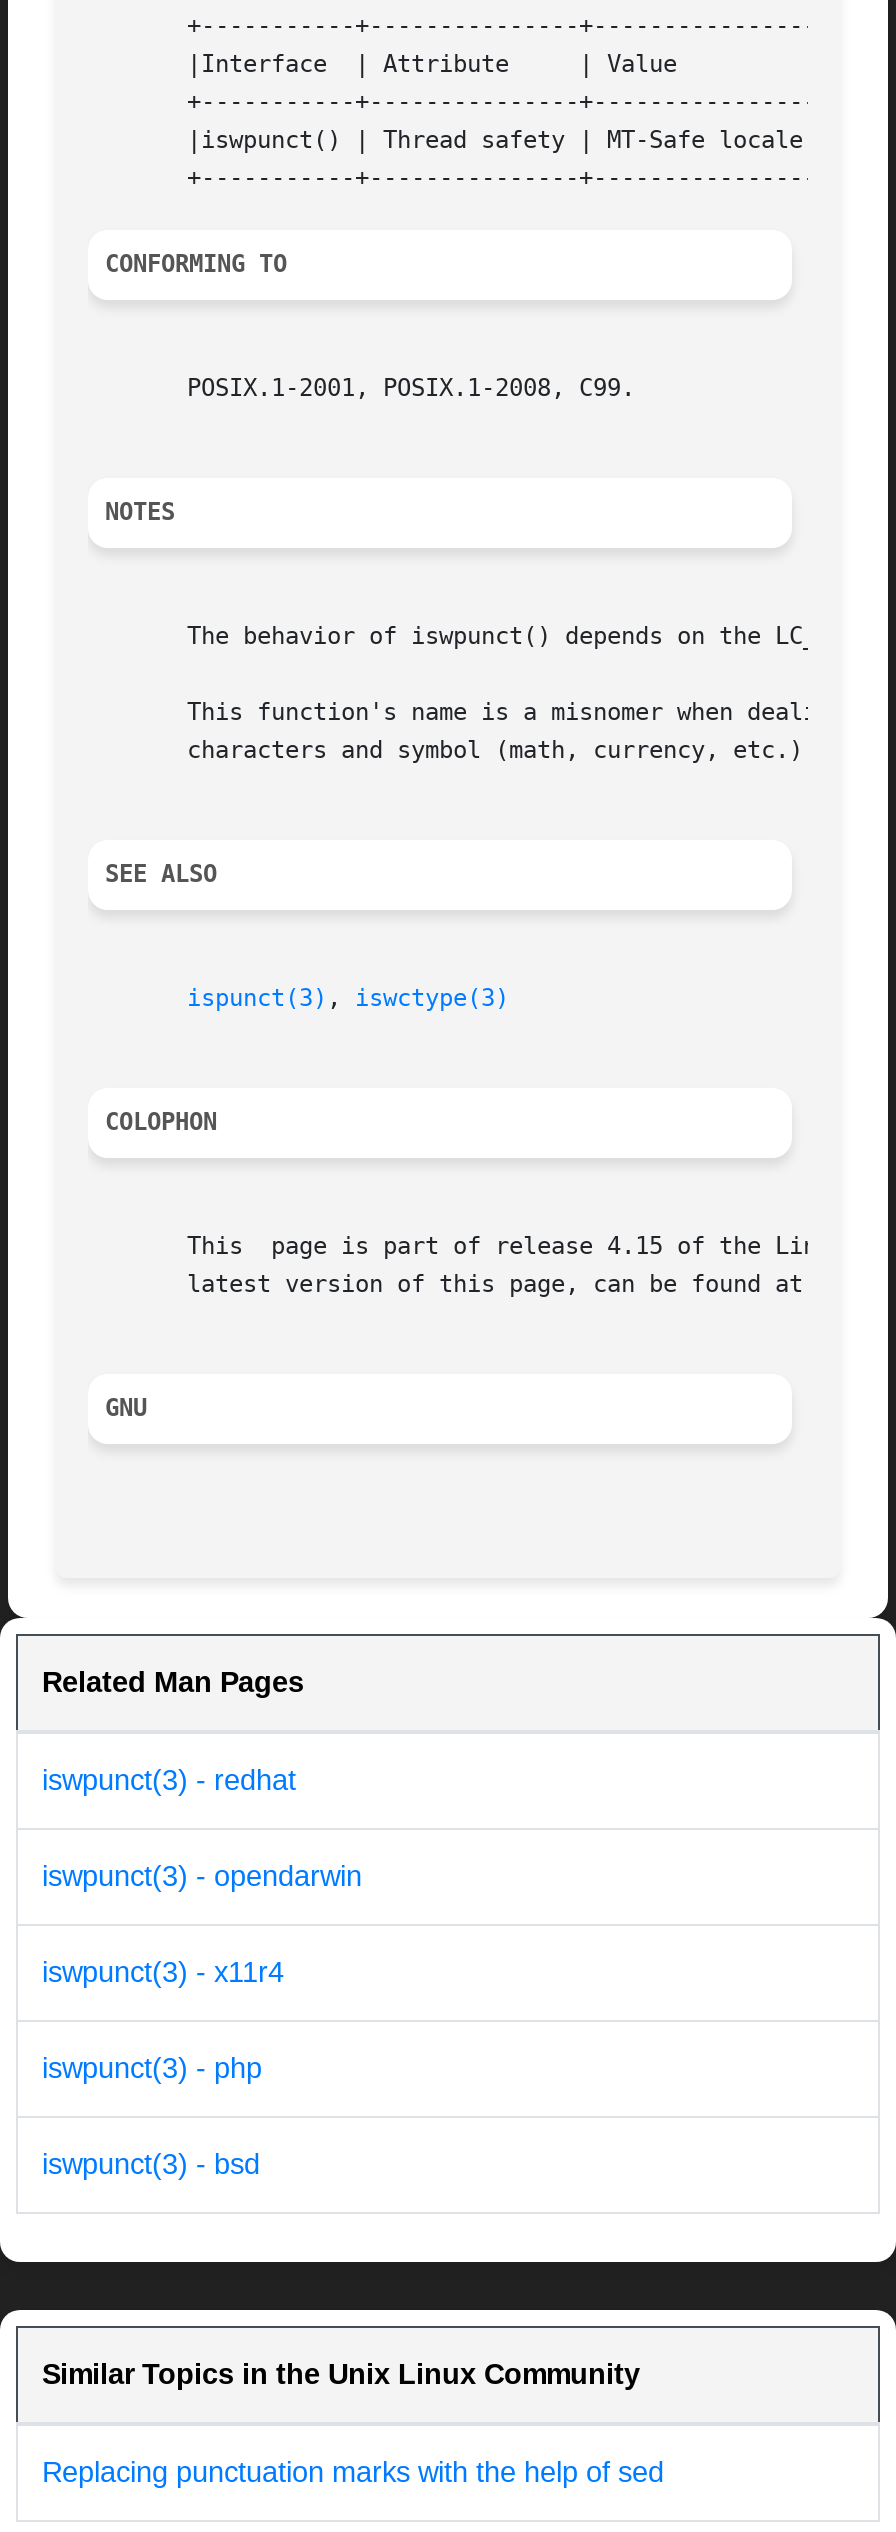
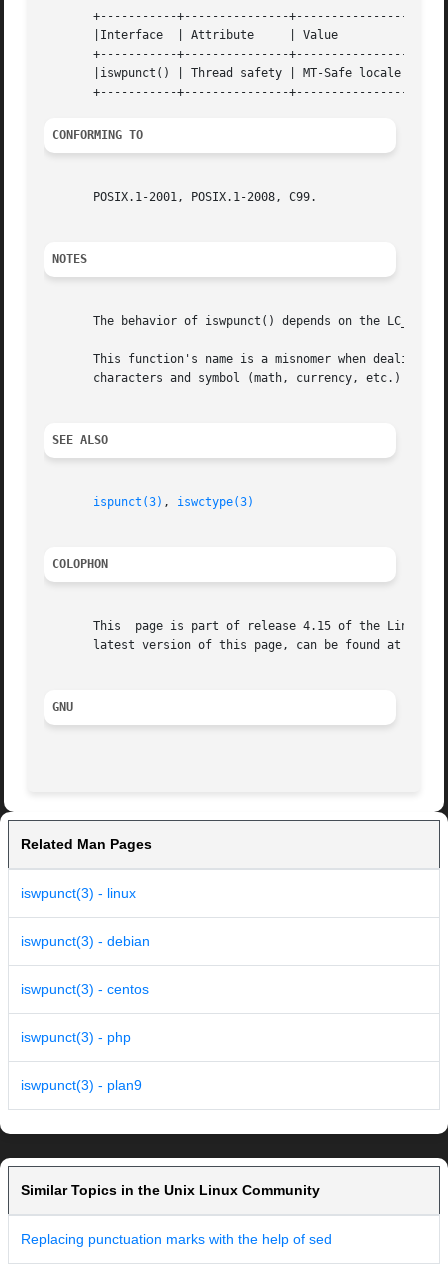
- iswpunct(3) - redhat
+ iswpunct(3) - linux

- iswpunct(3) - opendarwin
+ iswpunct(3) - debian

- iswpunct(3) - x11r4
+ iswpunct(3) - centos

- iswpunct(3) - bsd
+ iswpunct(3) - plan9
